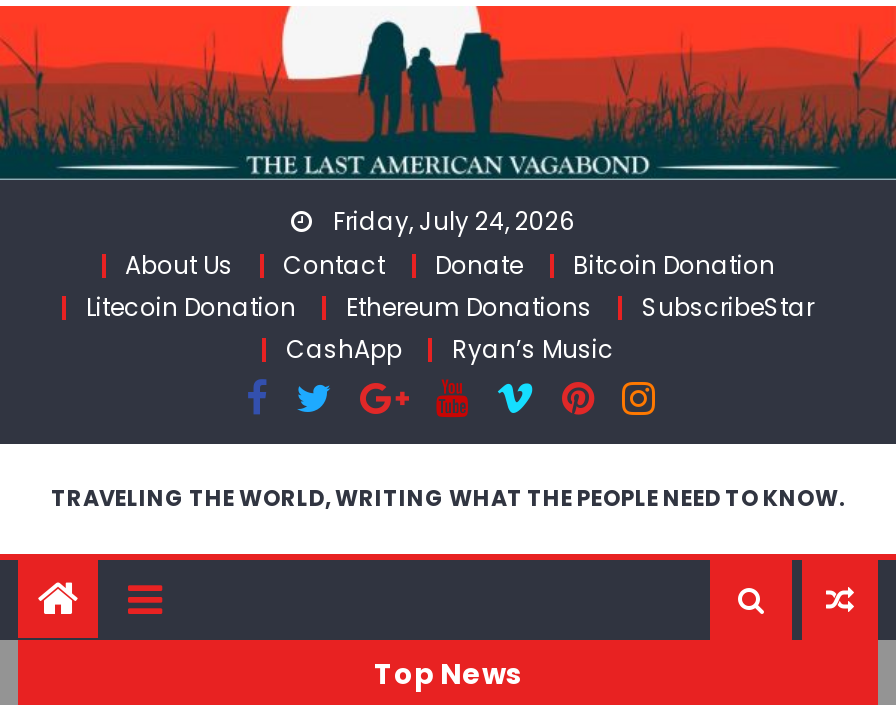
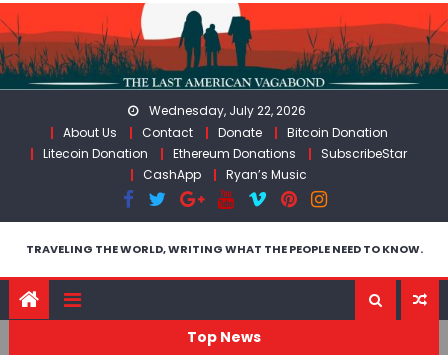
- Friday, July 24, 2026
+ Wednesday, July 22, 2026
